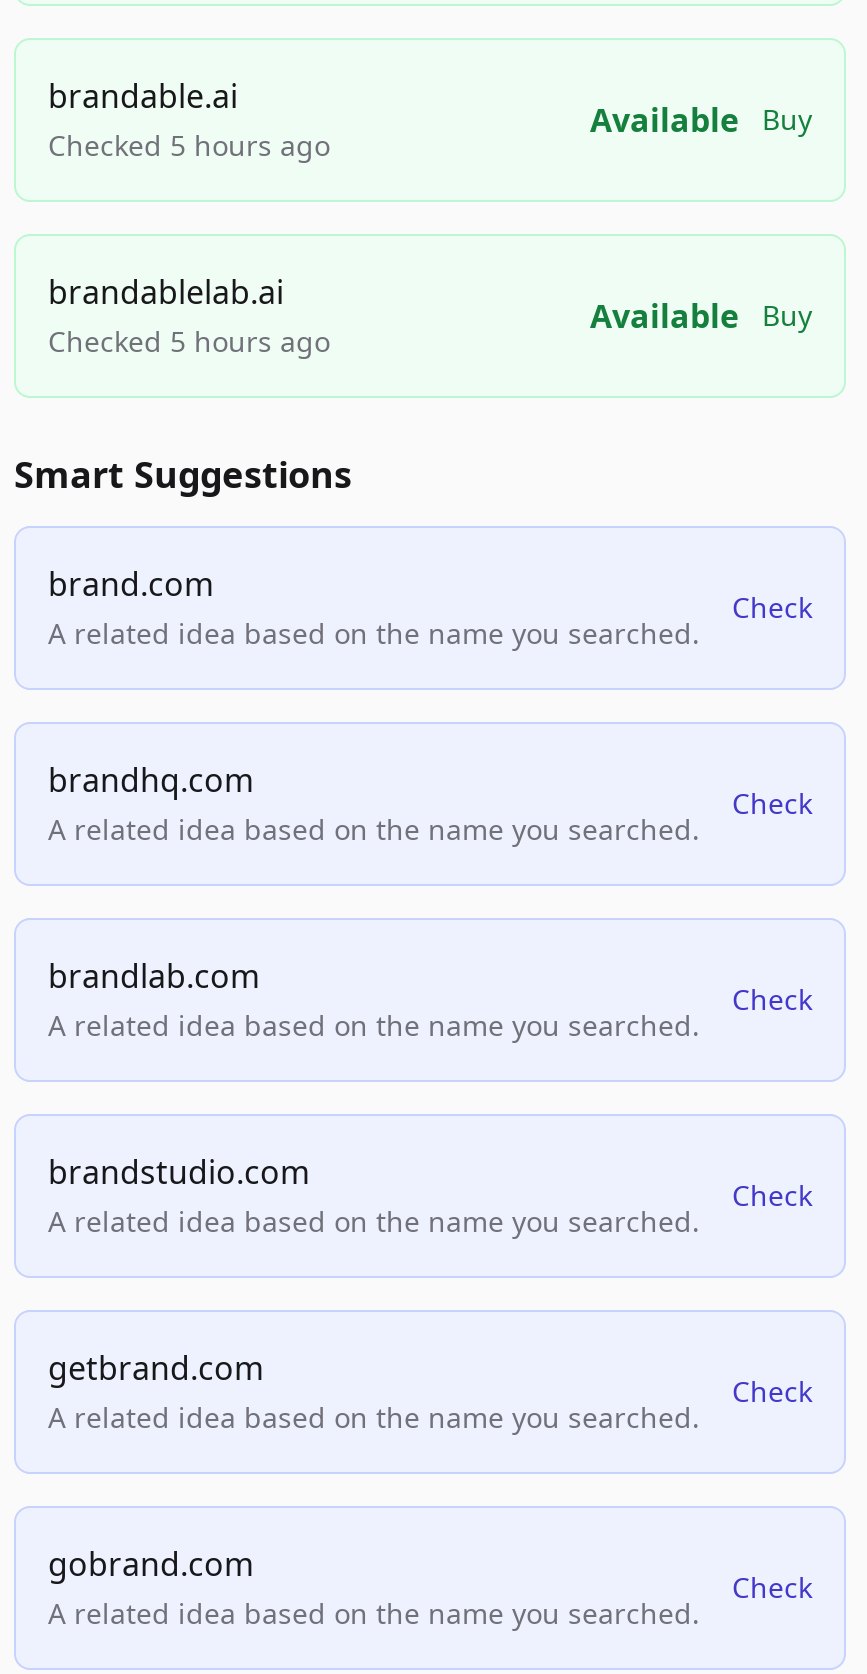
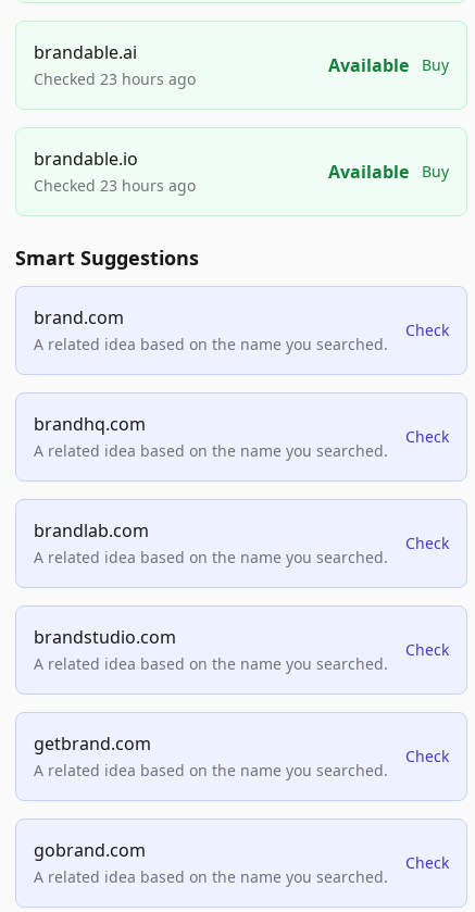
- Checked 5 hours ago
+ Checked 23 hours ago

- brandablelab.ai
- Checked 5 hours ago
+ brandable.io
+ Checked 23 hours ago
